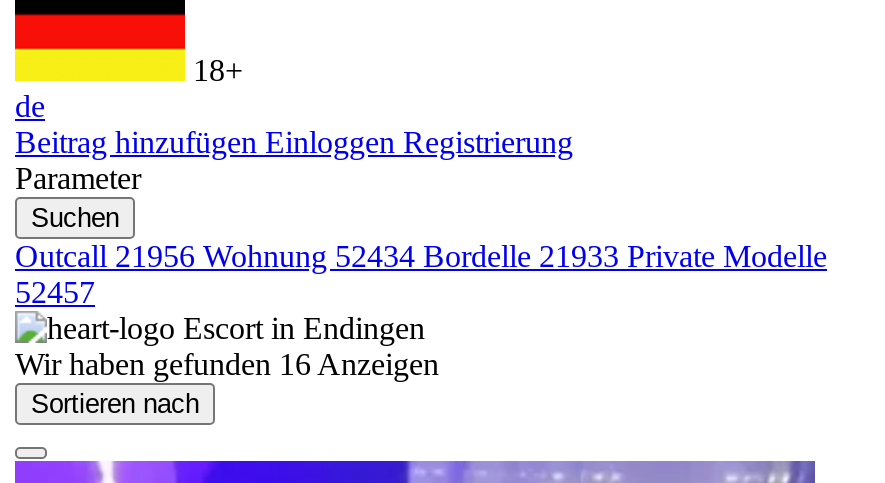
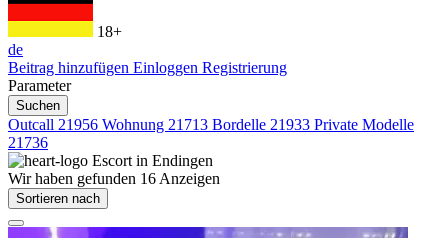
- Outcall21956 Wohnung 52434 Bordelle 21933 Private Modelle
+ Outcall21956 Wohnung 21713 Bordelle 21933 Private Modelle

- 52457
+ 21736
